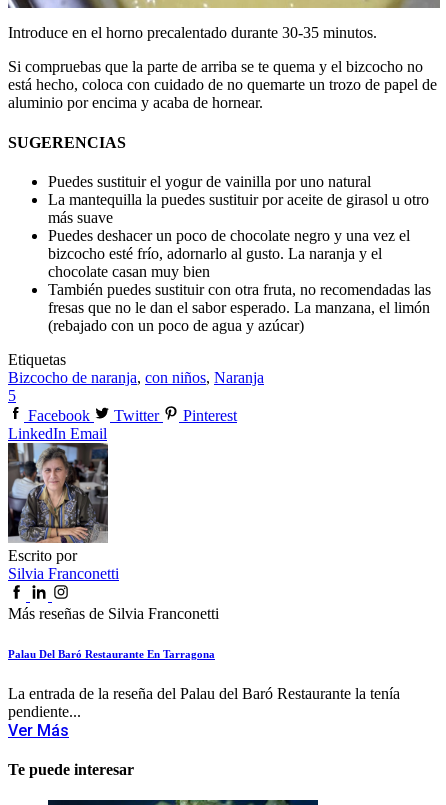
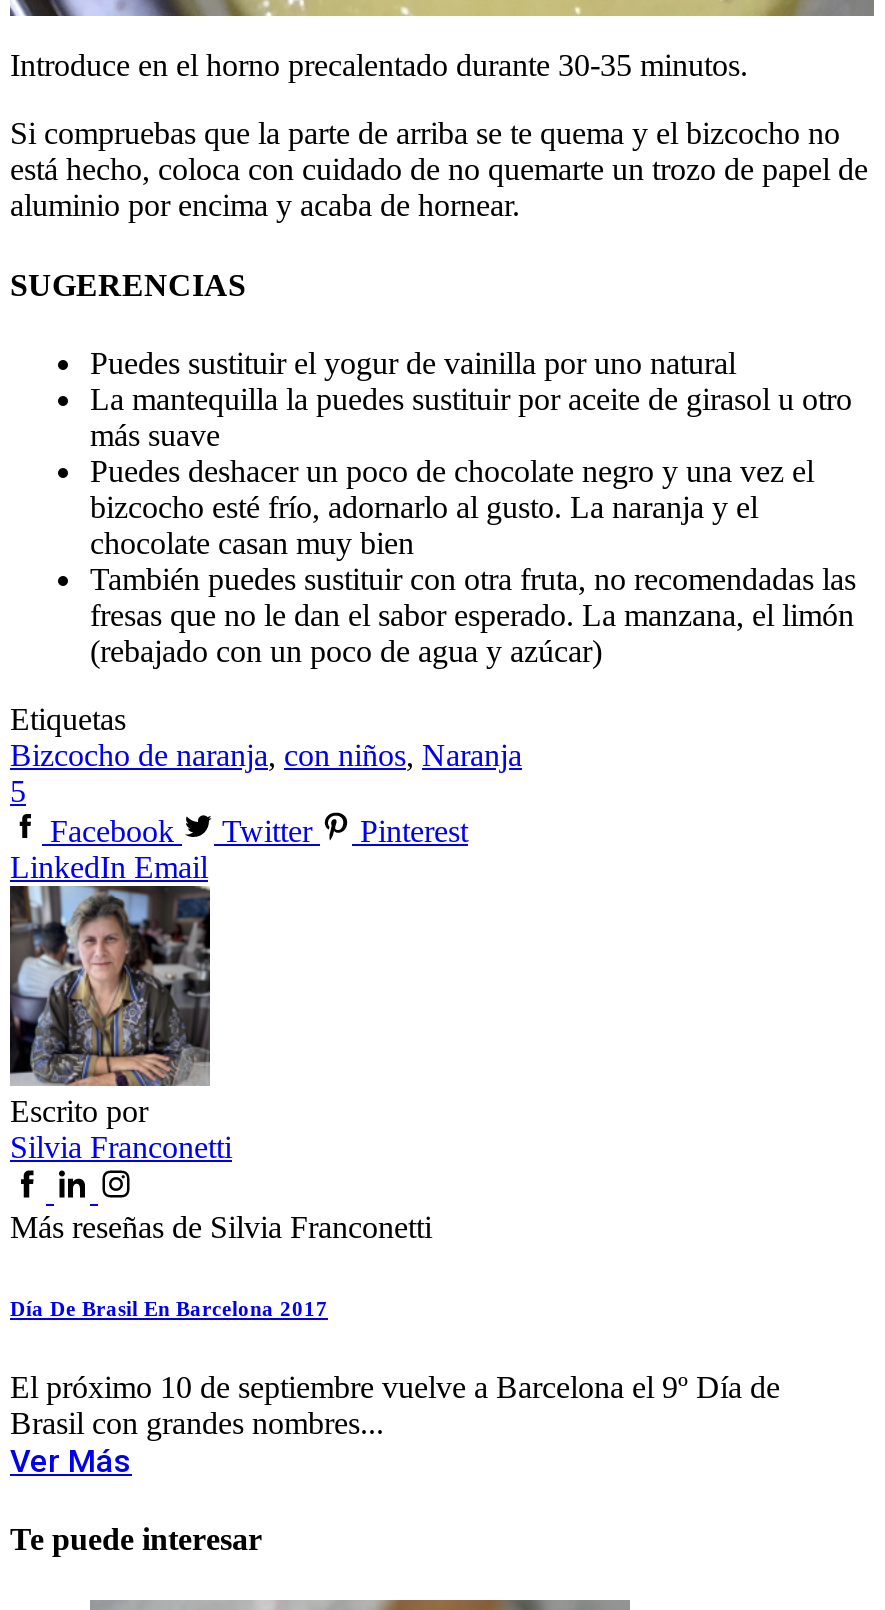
- Palau Del Baró Restaurante En Tarragona
+ Día De Brasil En Barcelona 2017

- La entrada de la reseña del Palau del Baró Restaurante la tenía
- pendiente...
+ El próximo 10 de septiembre vuelve a Barcelona el 9º Día de
+ Brasil con grandes nombres...
